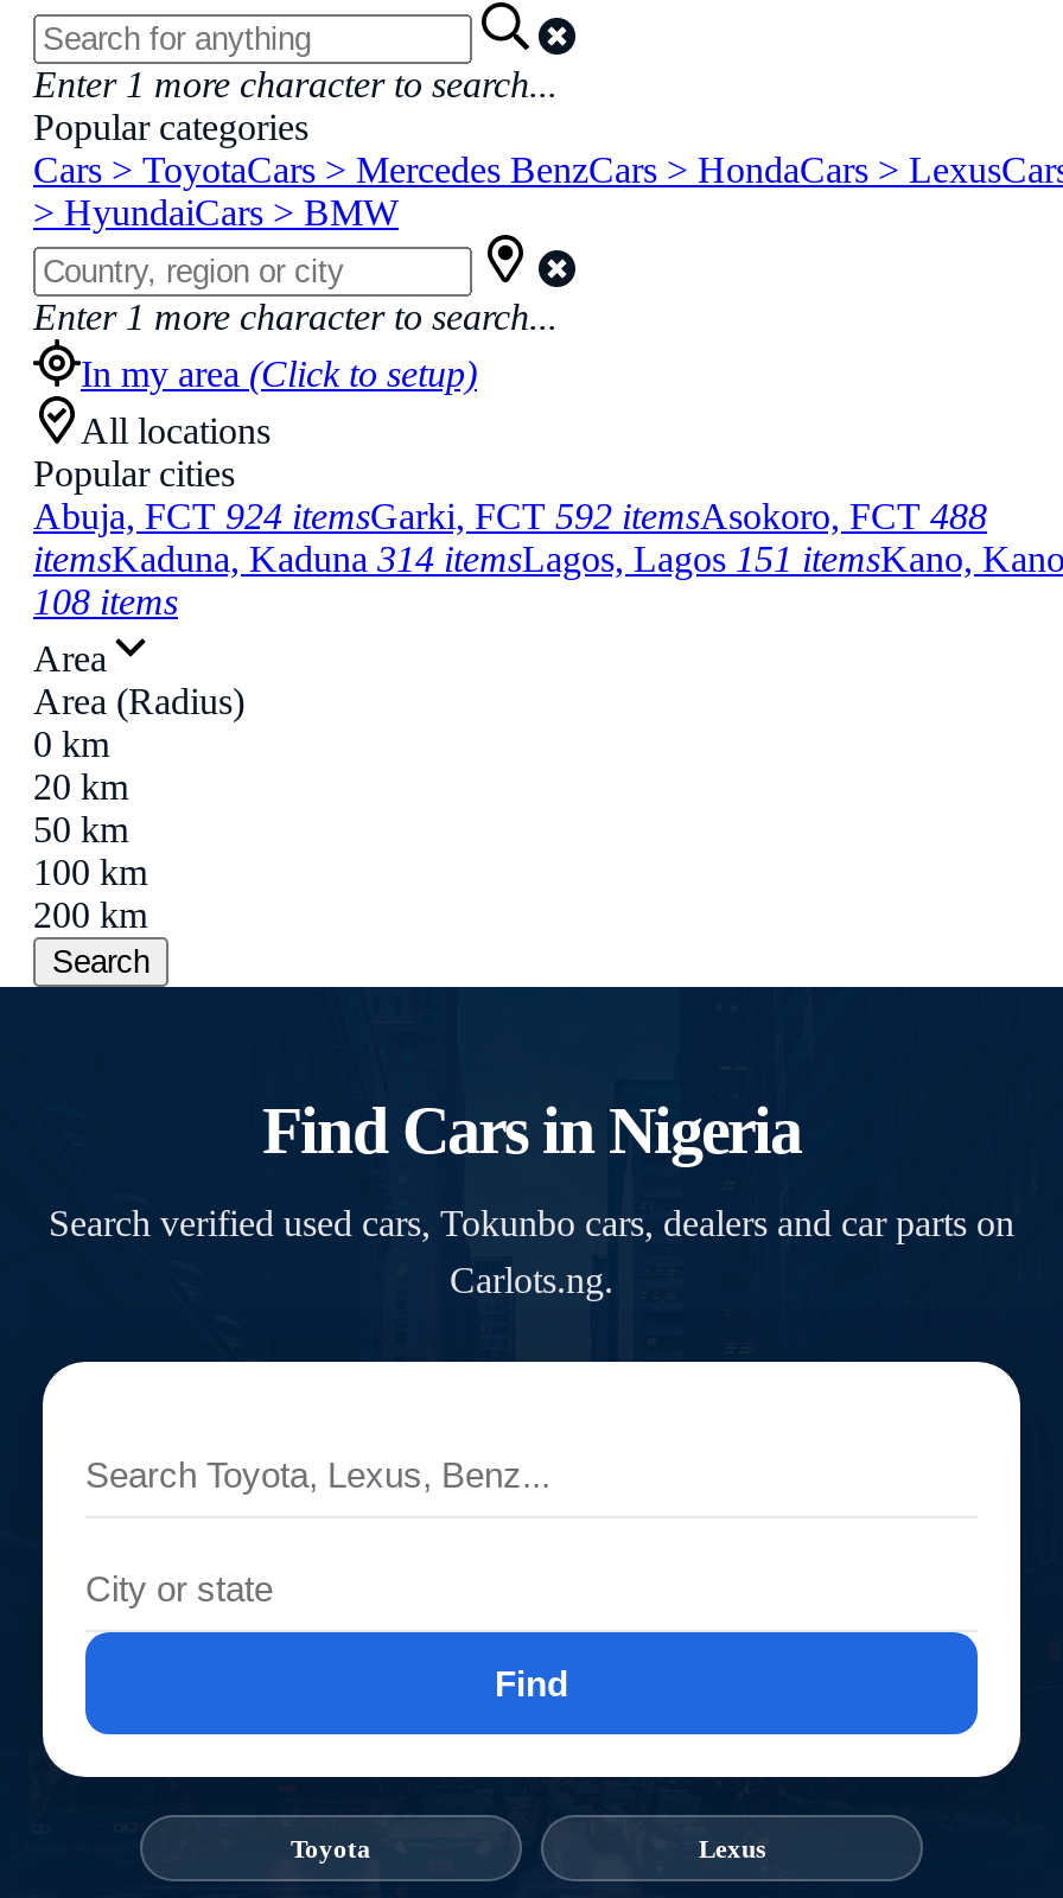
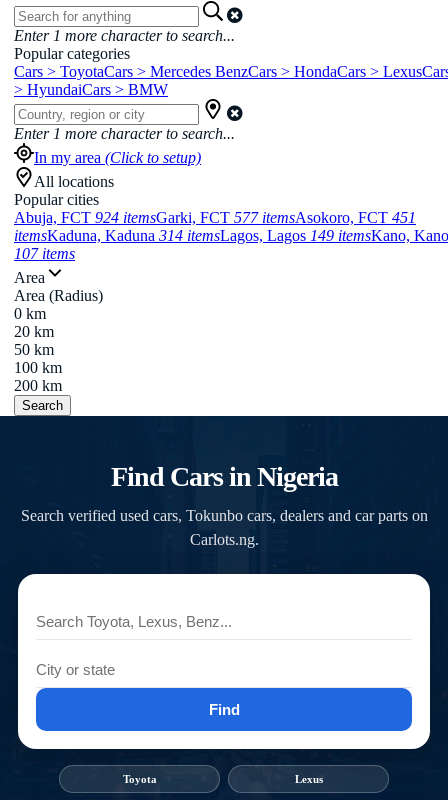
- Abuja, FCT 924 itemsGarki, FCT 592 itemsAsokoro, FCT 488
+ Abuja, FCT 924 itemsGarki, FCT 577 itemsAsokoro, FCT 451

- itemsKaduna, Kaduna 314 itemsLagos, Lagos 151 itemsKano, Kano
+ itemsKaduna, Kaduna 314 itemsLagos, Lagos 149 itemsKano, Kano

- 108 items
+ 107 items
